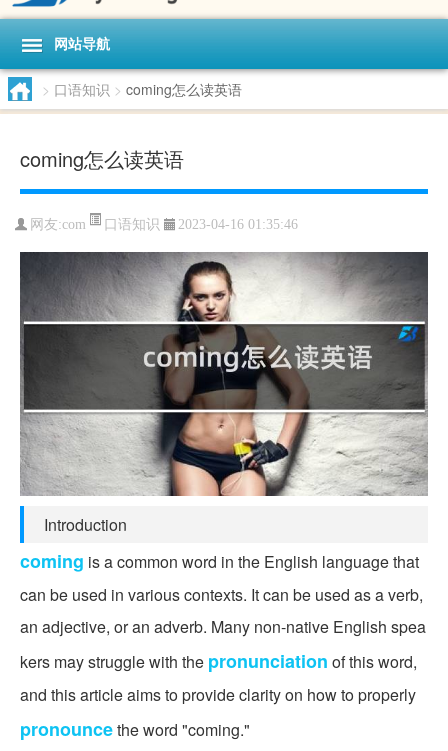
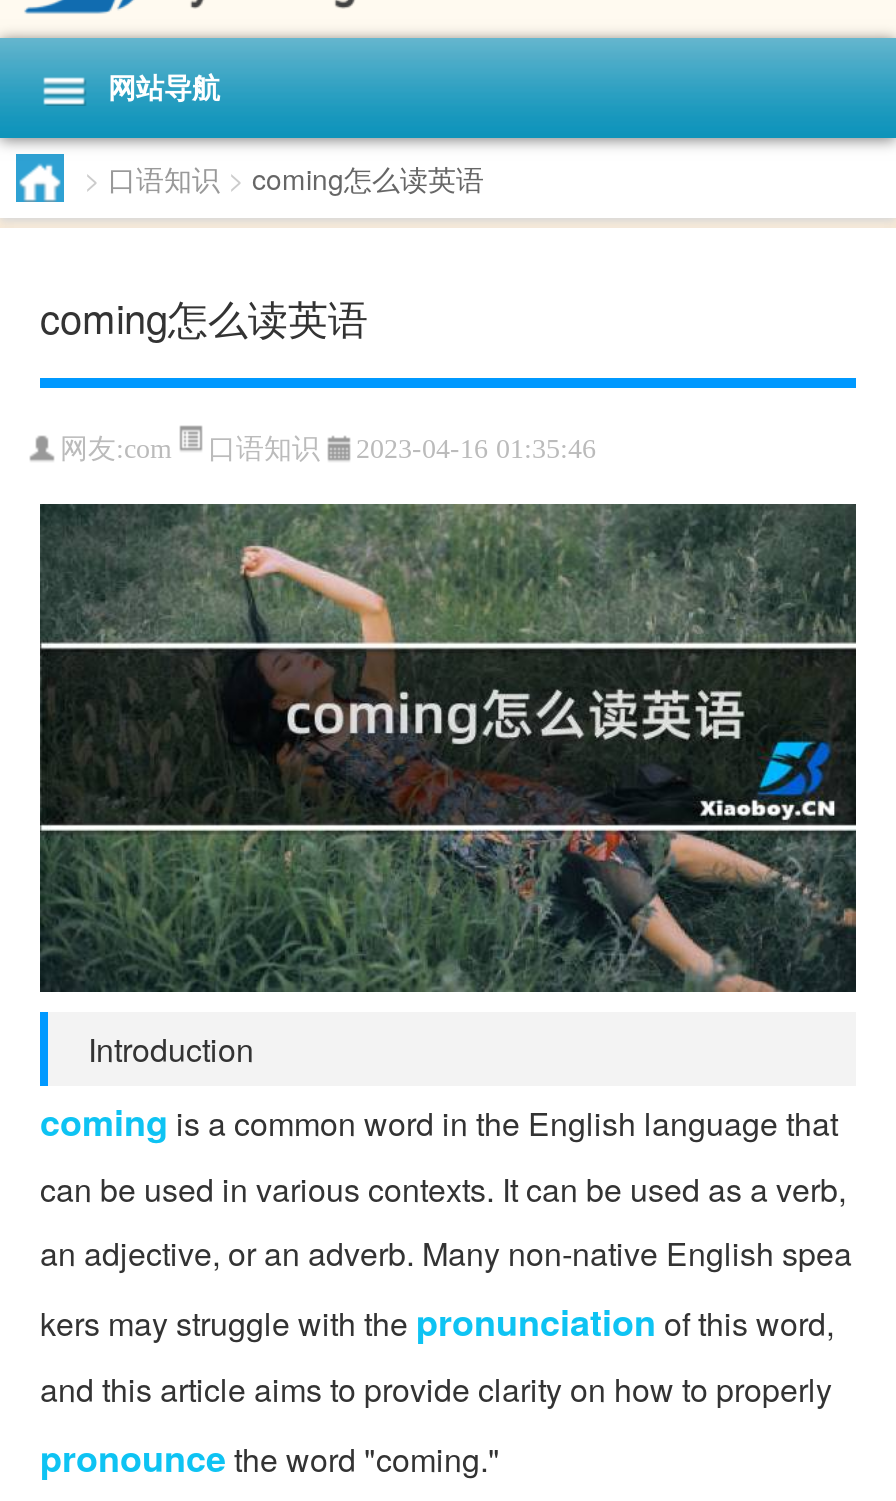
- [image]
+ [image]
